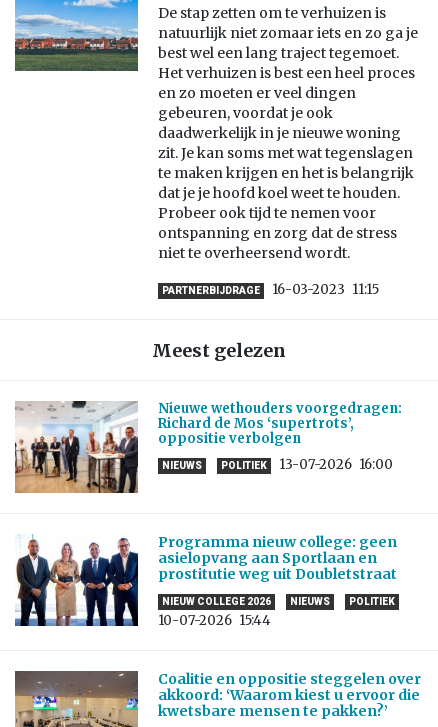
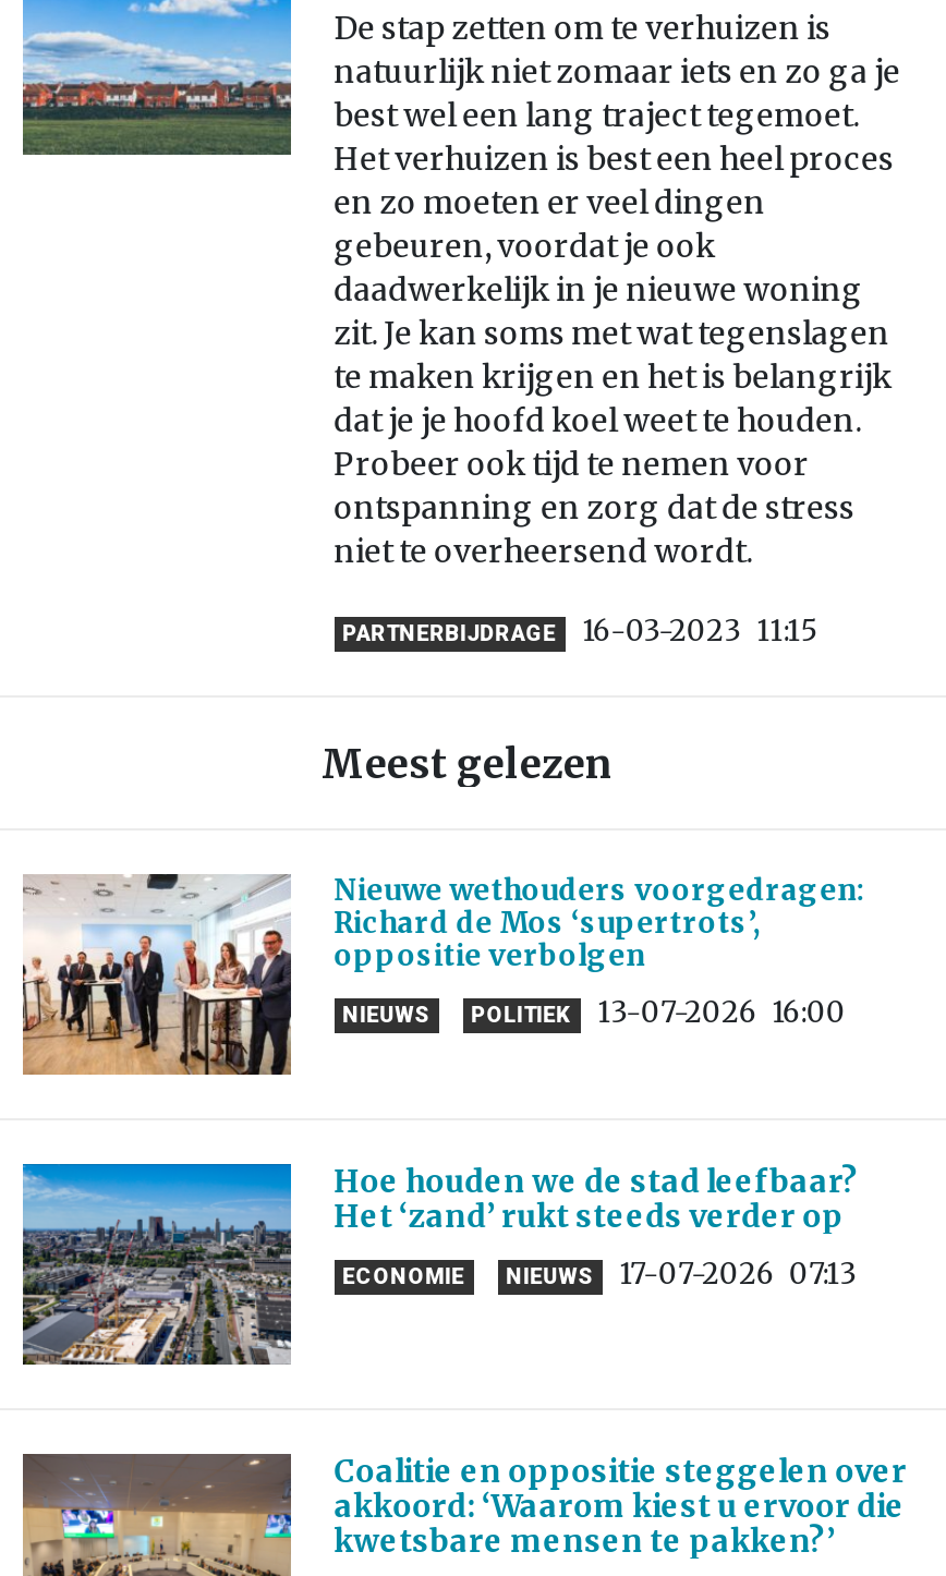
- [image]
- Programma nieuw college: geen
- asielopvang aan Sportlaan en
- prostitutie weg uit Doubletstraat
+ [image]
+ Hoe houden we de stad leefbaar?
+ Het ‘zand’ rukt steeds verder op

- POLITIEK
- 10-07-2026 15:44
+ 17-07-2026 07:13

- NIEUW COLLEGE 2026
+ ECONOMIE
